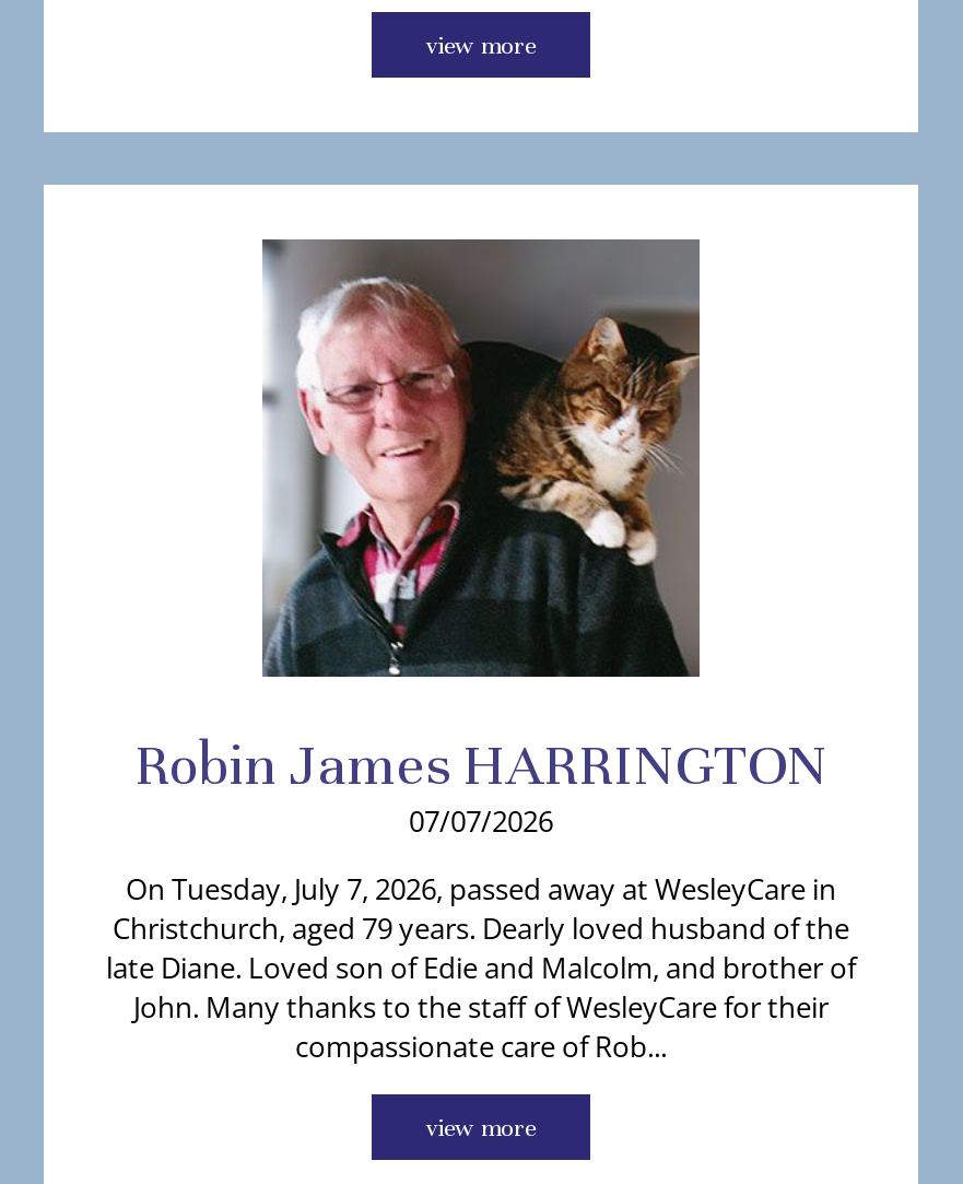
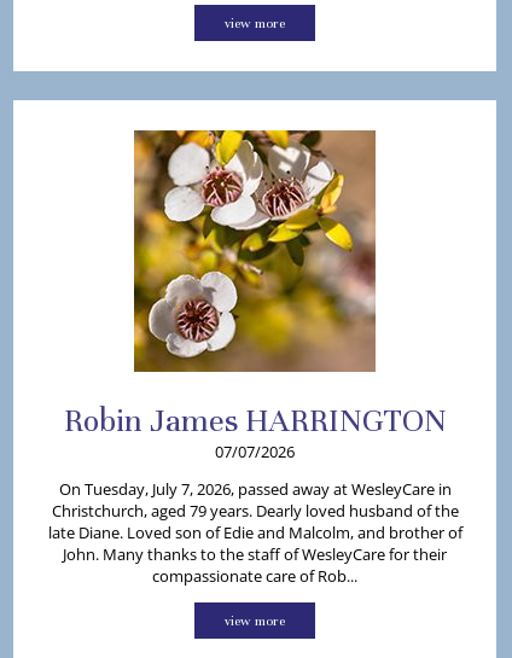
- [image]
+ [image]
